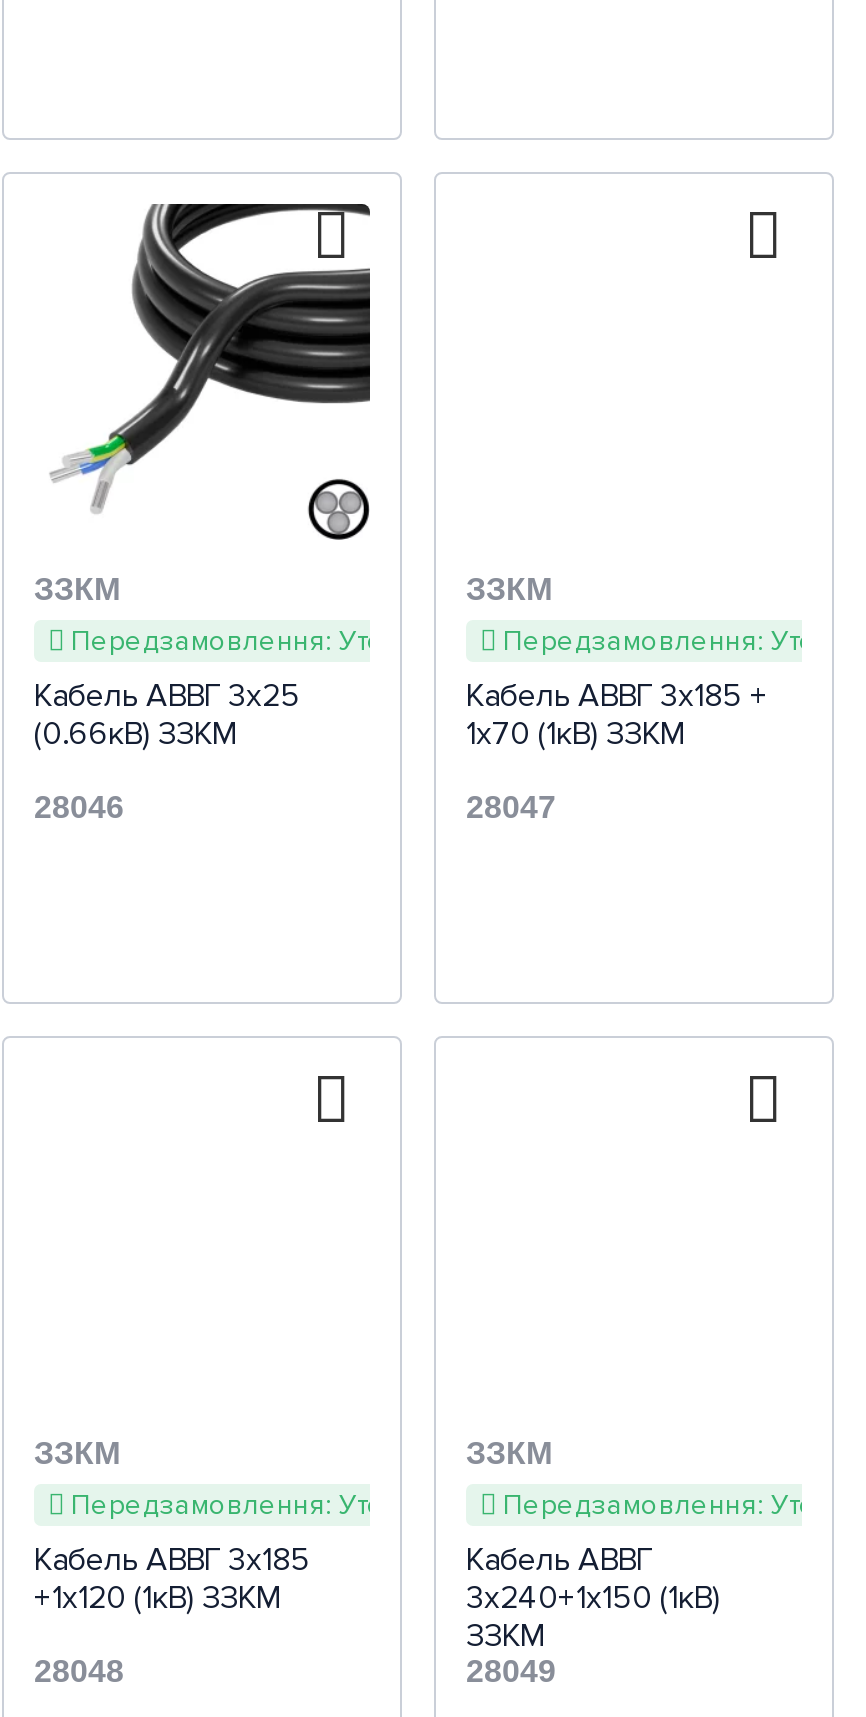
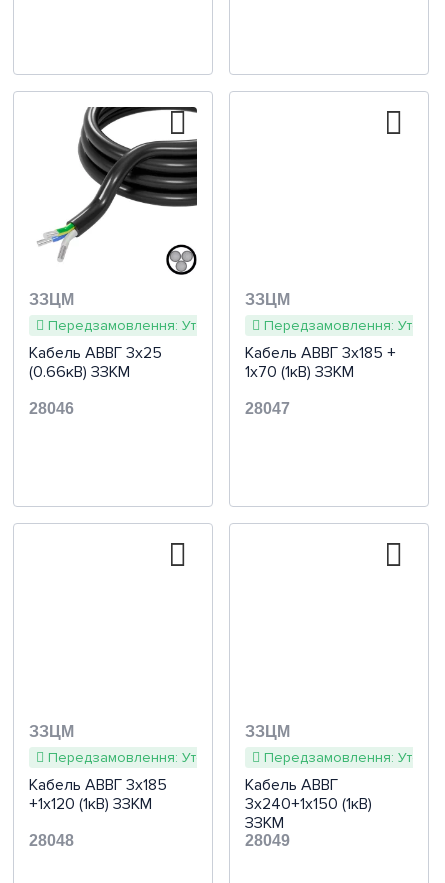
- ЗЗКМ
+ ЗЗЦМ

- ЗЗКМ
+ ЗЗЦМ

- ЗЗКМ
+ ЗЗЦМ

- ЗЗКМ
+ ЗЗЦМ
